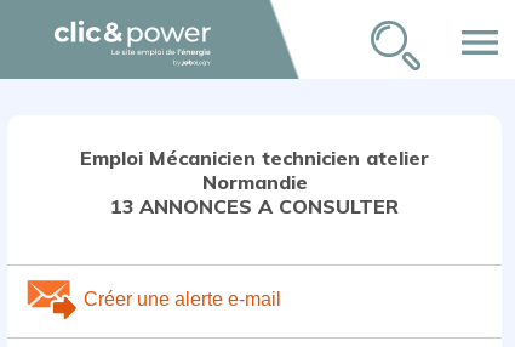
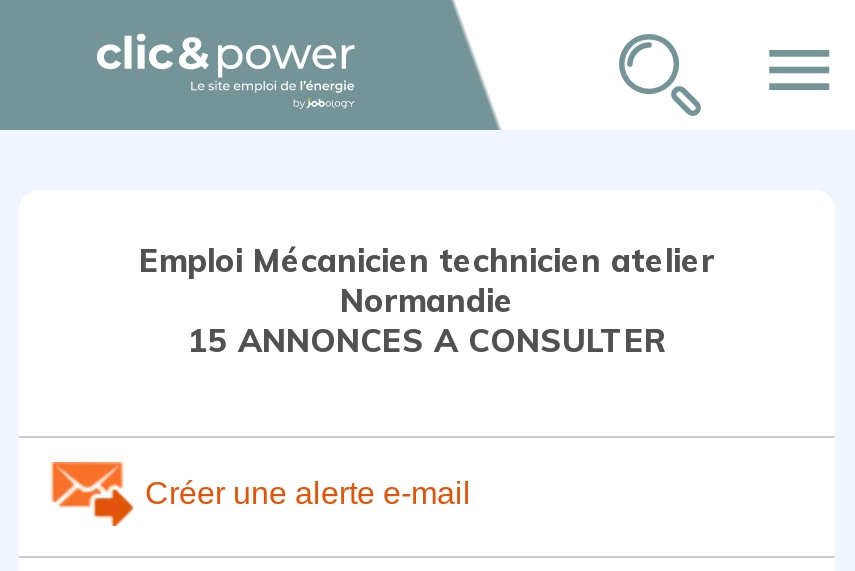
- 13 ANNONCES A CONSULTER
+ 15 ANNONCES A CONSULTER
